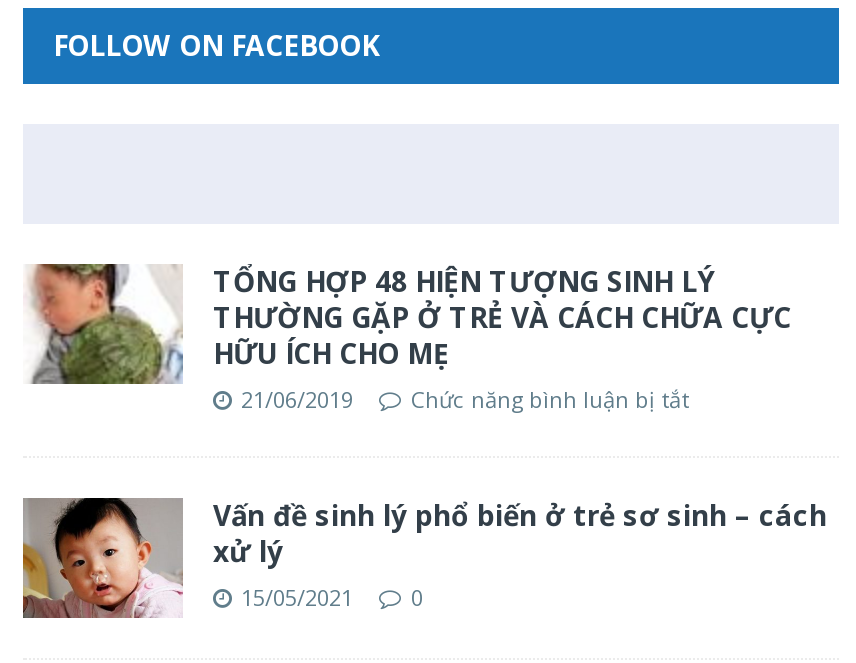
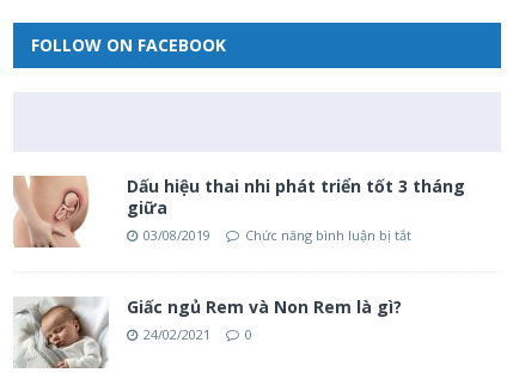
- [image]
- TỔNG HỢP 48 HIỆN TƯỢNG SINH LÝ
- THƯỜNG GẶP Ở TRẺ VÀ CÁCH CHỮA CỰC
- HỮU ÍCH CHO MẸ
- 21/06/2019
+ [image]
+ Dấu hiệu thai nhi phát triển tốt 3 tháng
+ giữa
+ 03/08/2019

- [image]
- Vấn đề sinh lý phổ biến ở trẻ sơ sinh – cách
- xử lý
- 15/05/2021
+ [image]
+ Giấc ngủ Rem và Non Rem là gì?
+ 24/02/2021
